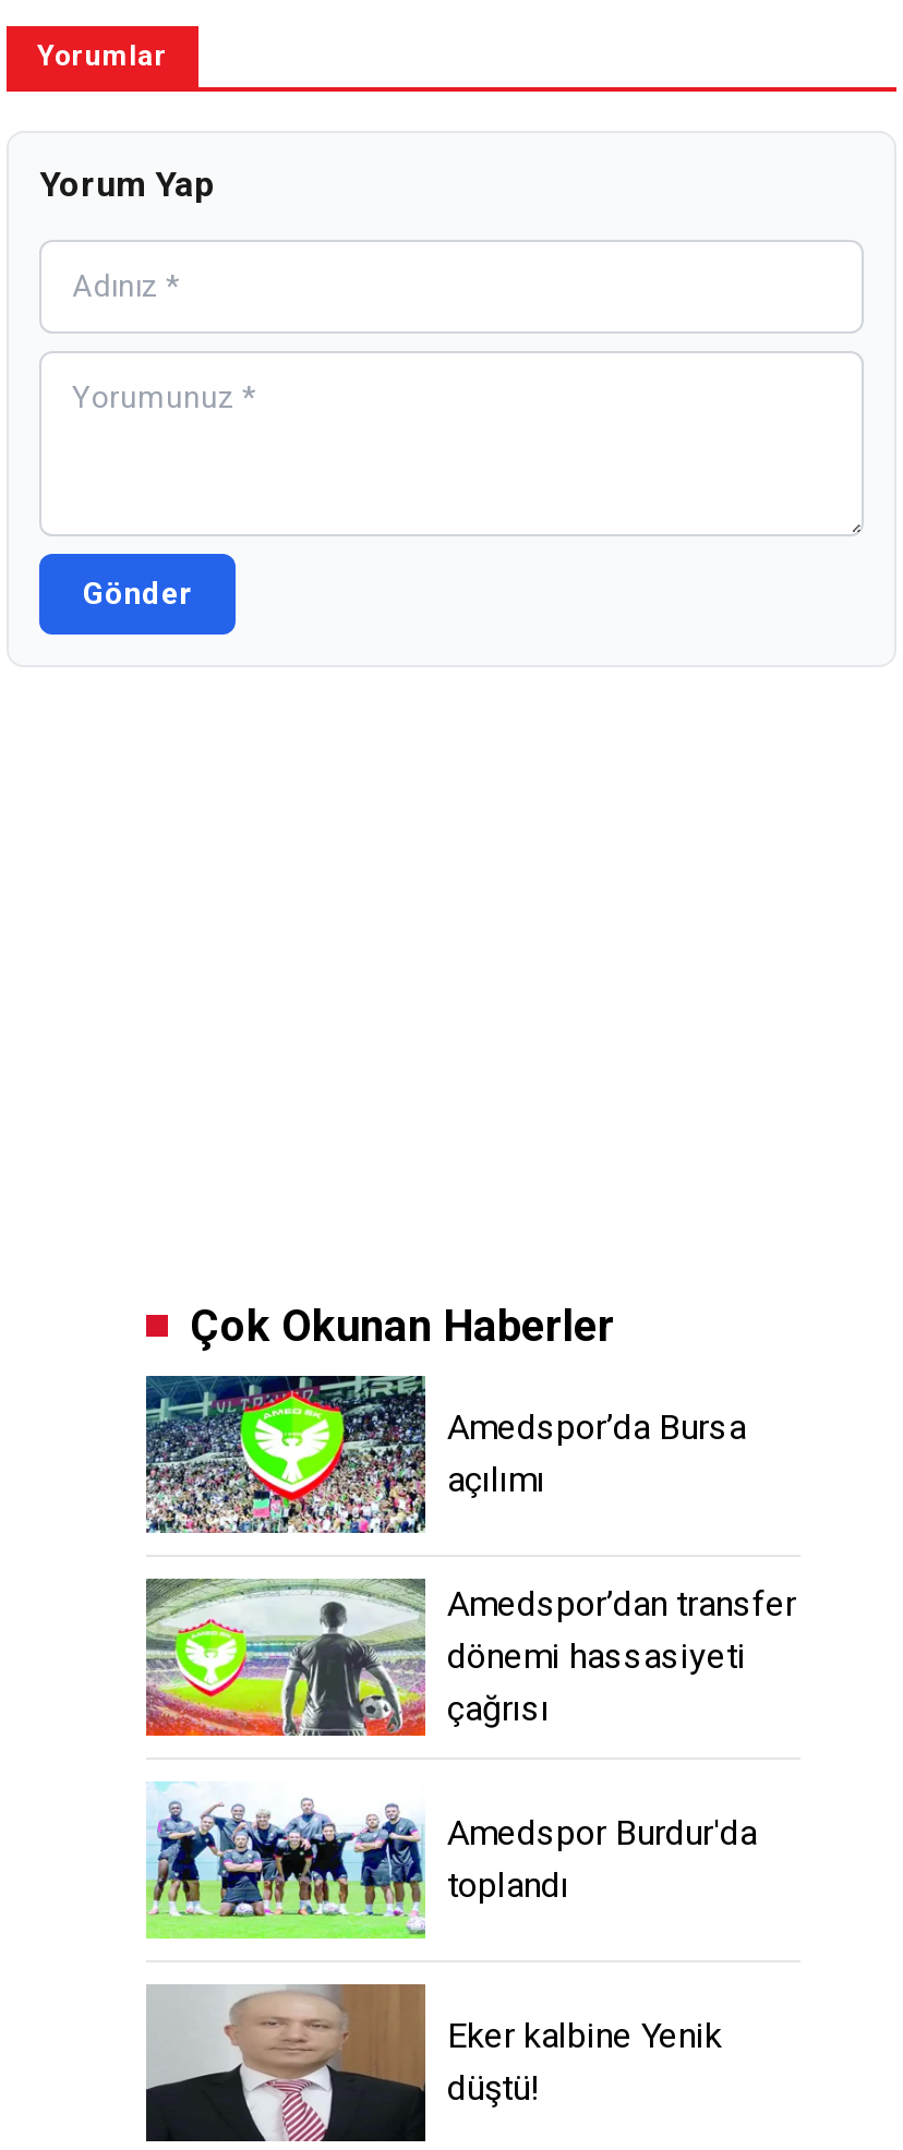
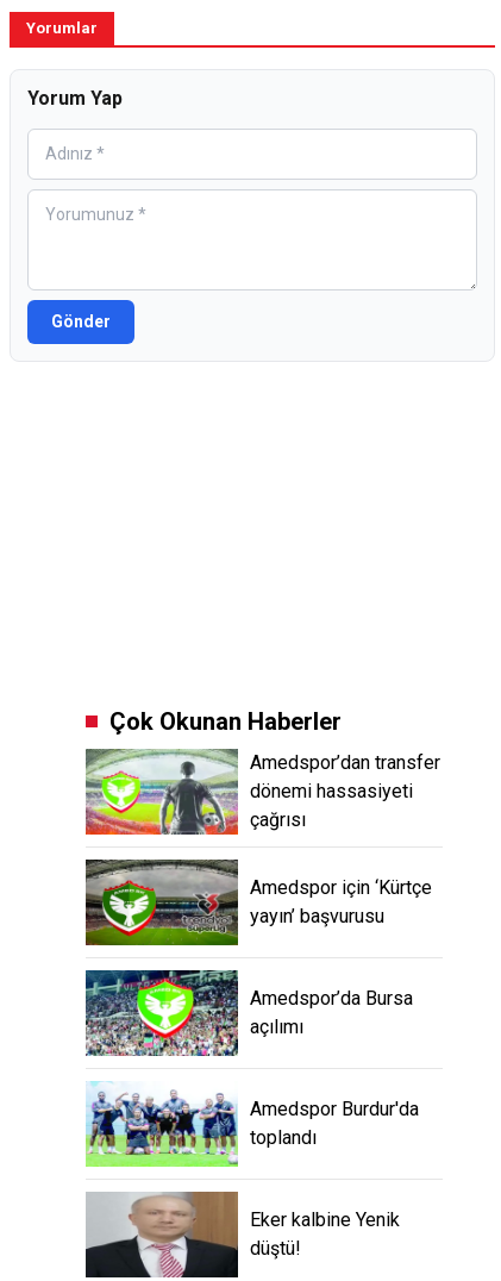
moved down: [image] | Amedspor’da Bursa | açılımı

moved up: [image] | Amedspor’dan transfer | dönemi hassasiyeti | çağrısı

+ [image]
+ Amedspor için ‘Kürtçe
+ yayın’ başvurusu
